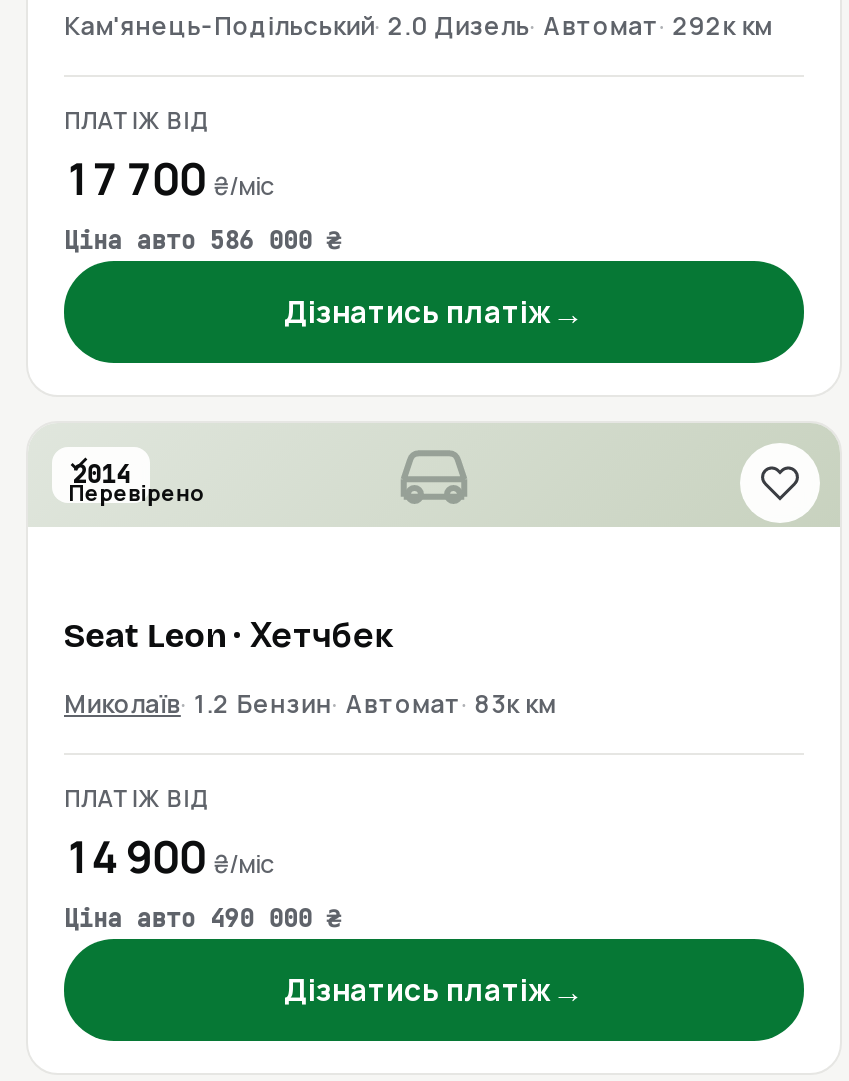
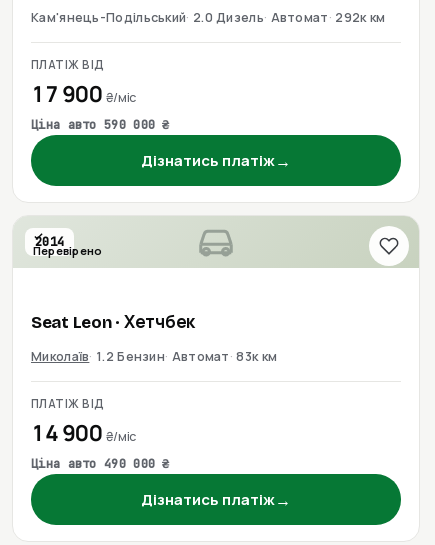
- 17 700₴/міс
+ 17 900₴/міс

- Ціна авто 586 000 ₴
+ Ціна авто 590 000 ₴
